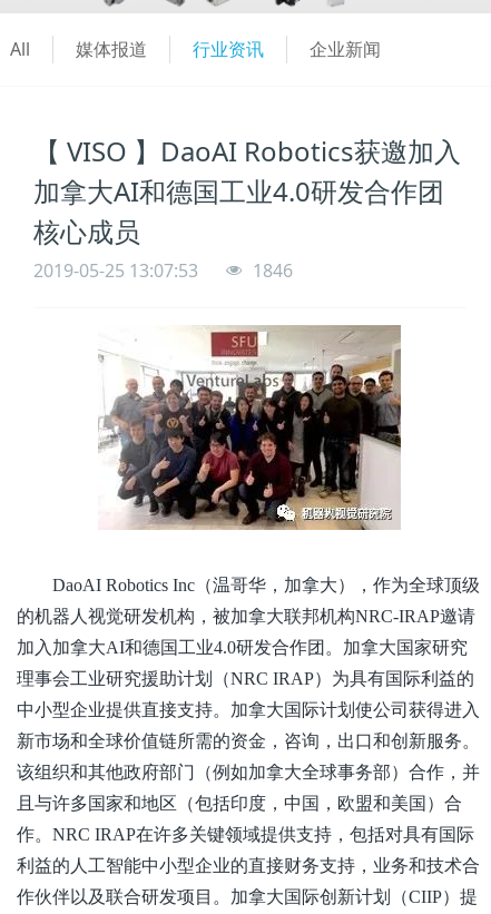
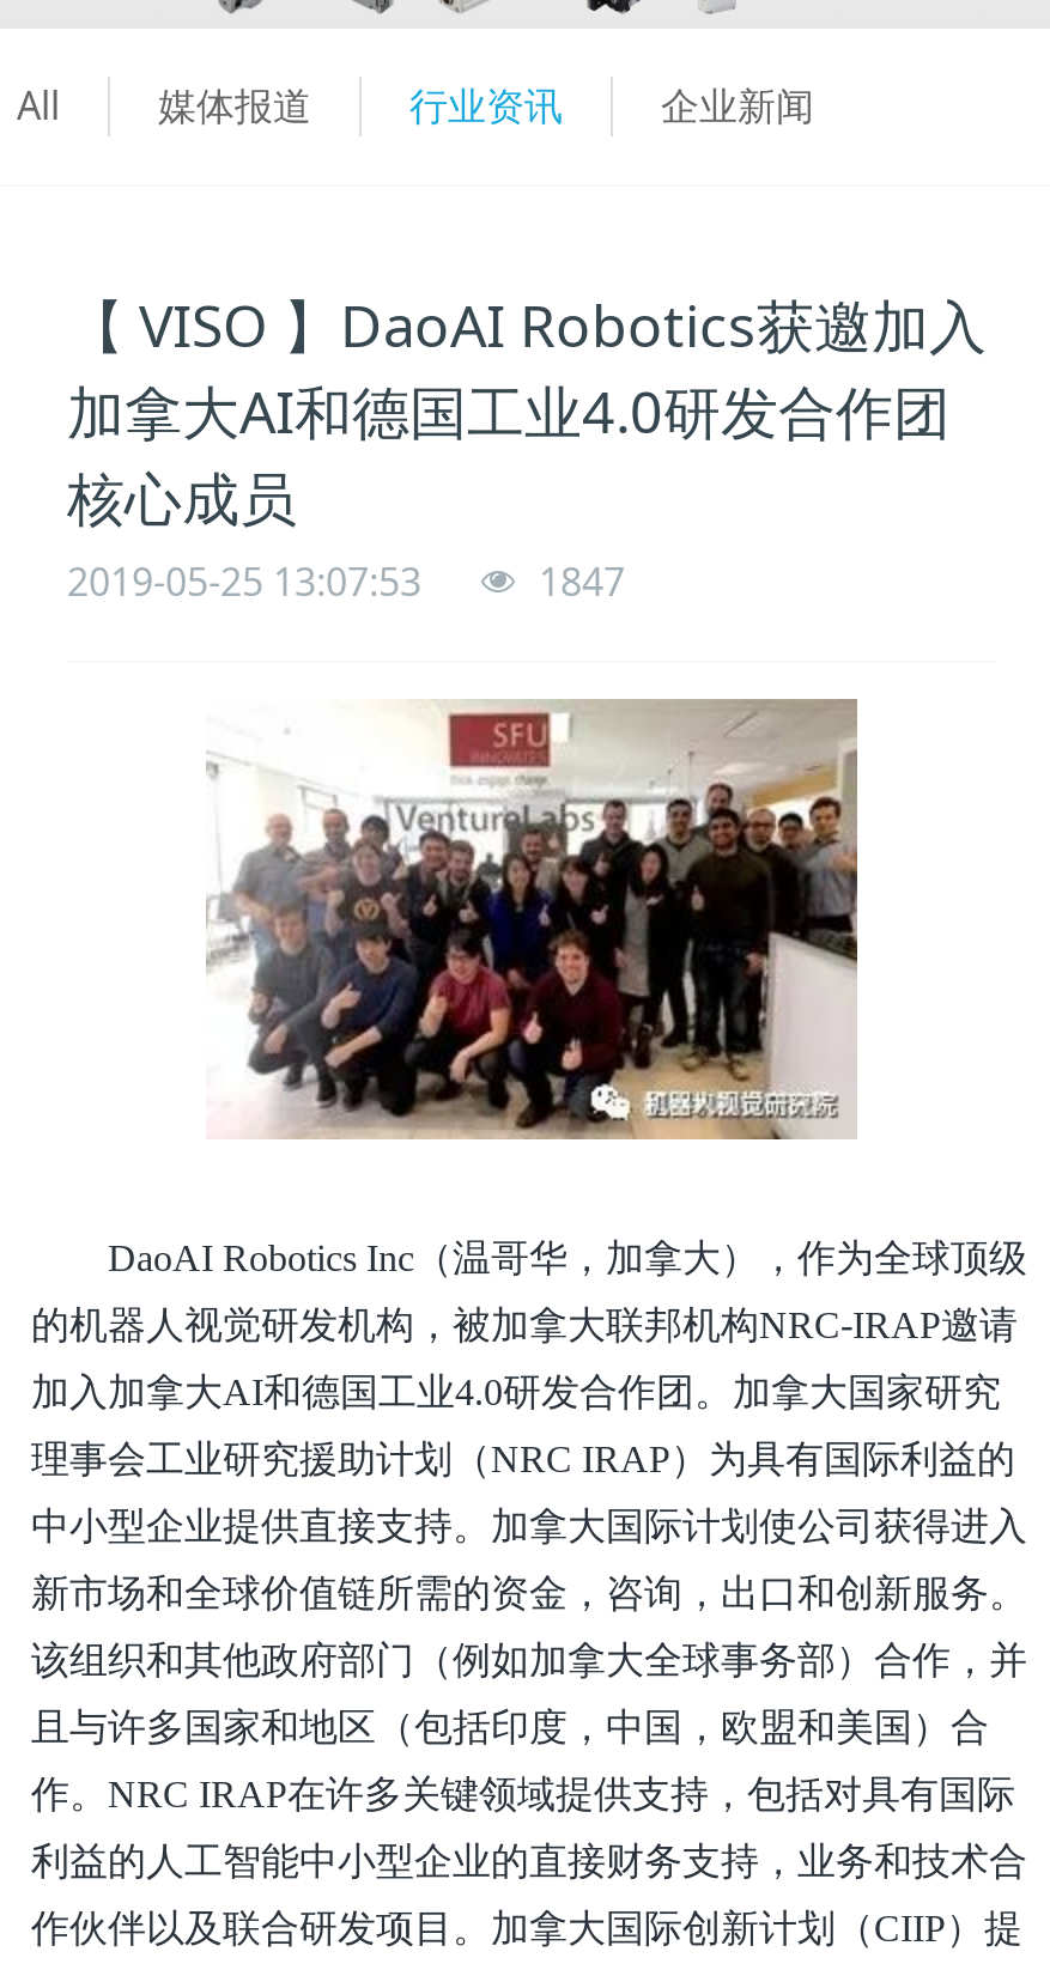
- 1846
+ 1847
